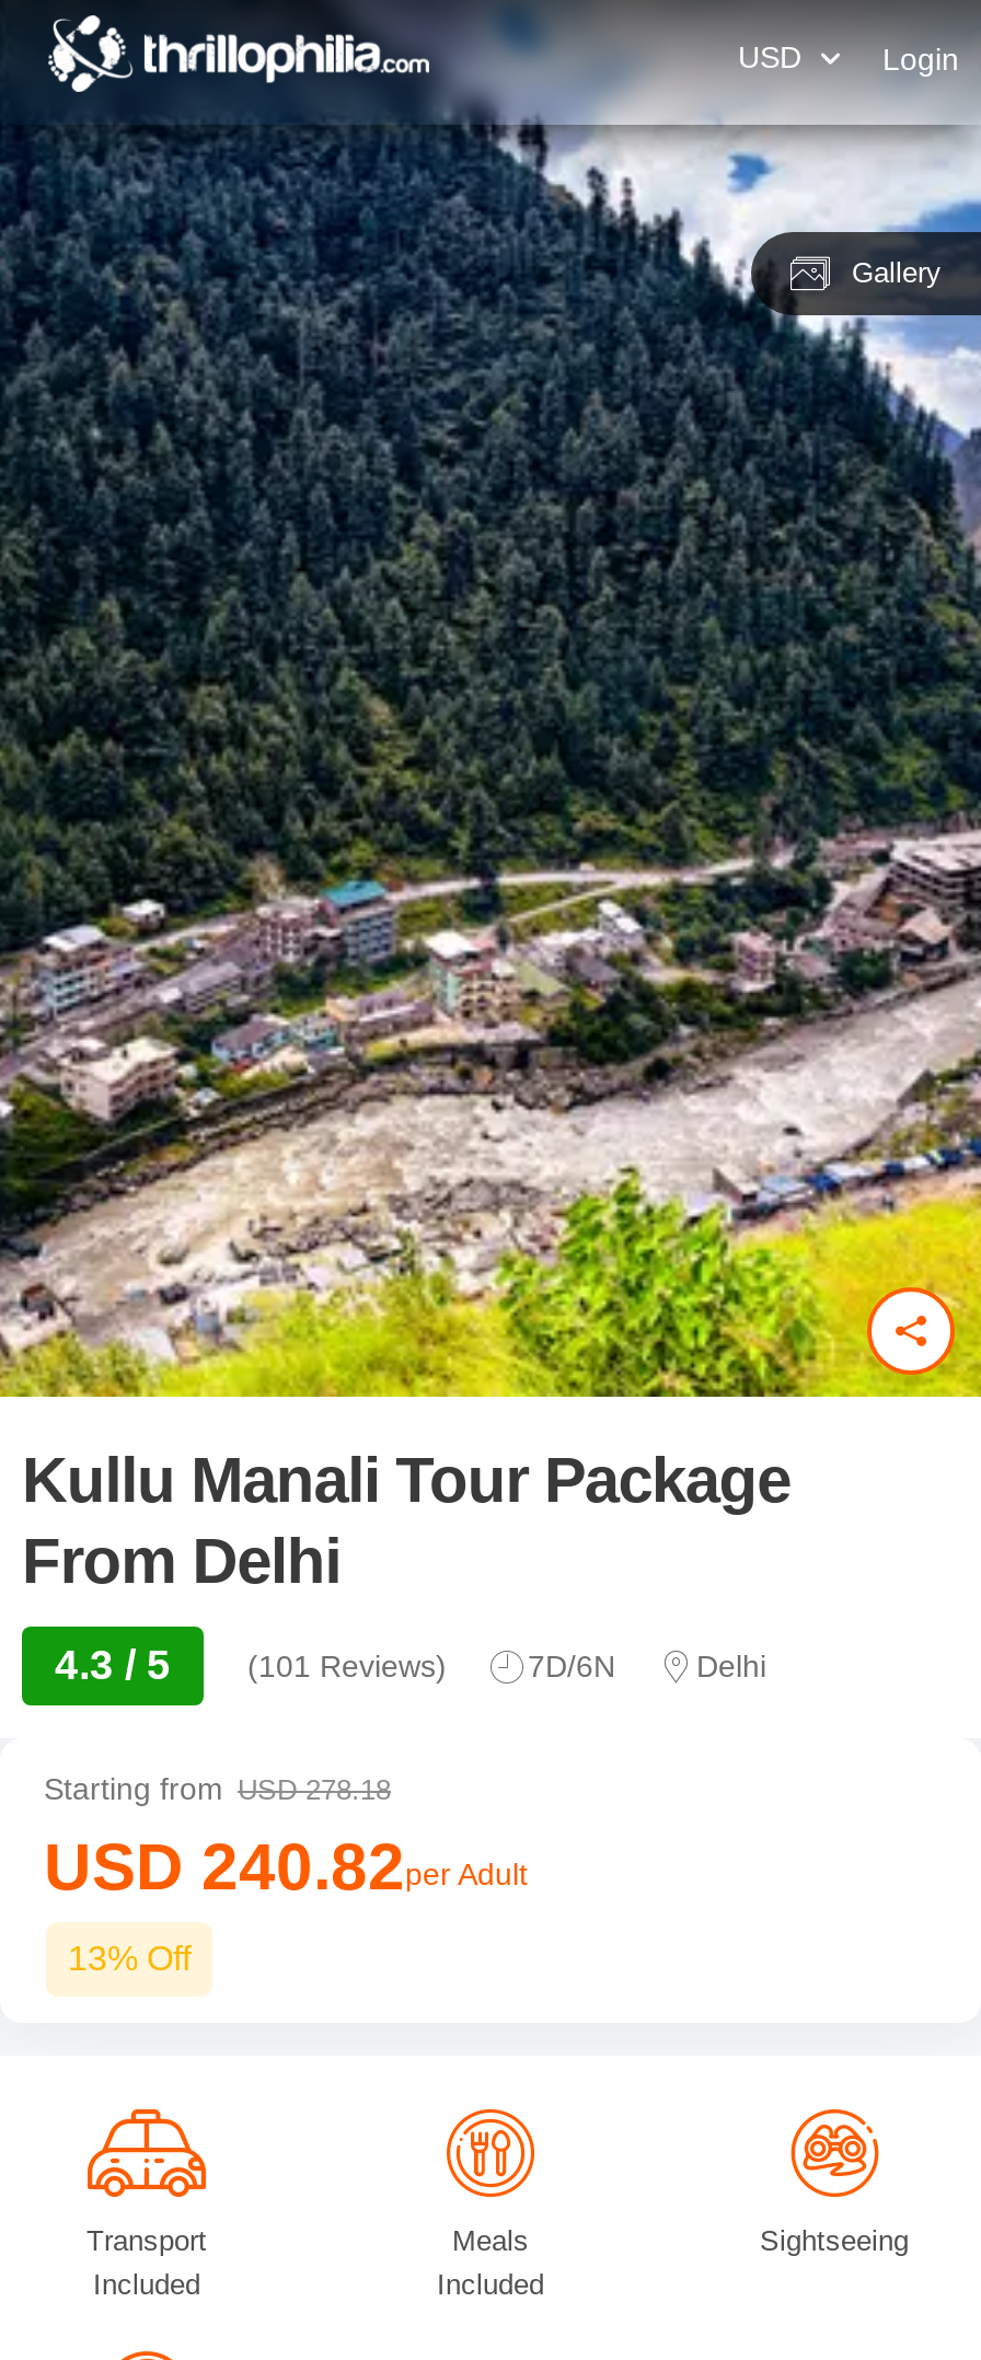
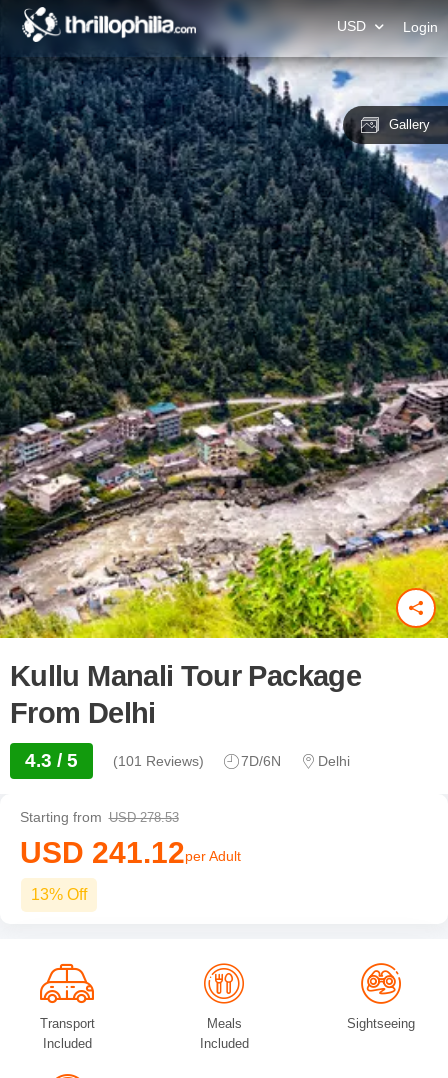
- Starting from USD 278.18
+ Starting from USD 278.53

- USD 240.82per Adult
+ USD 241.12per Adult
